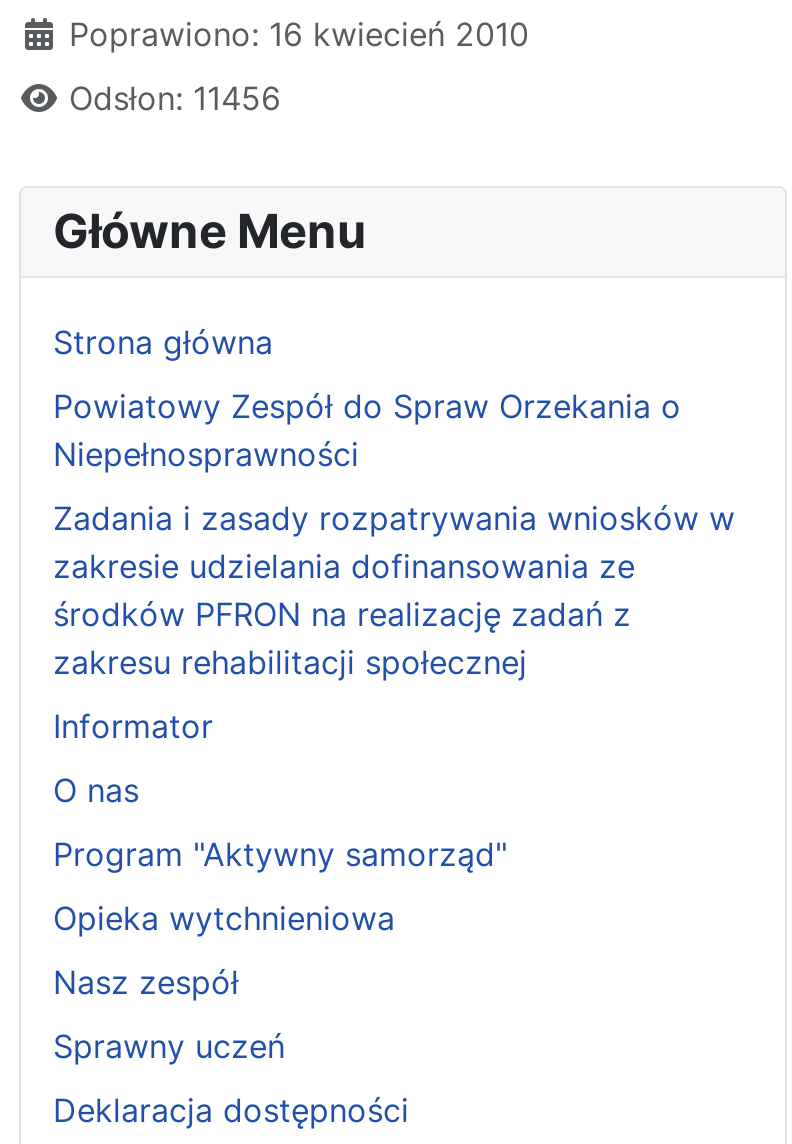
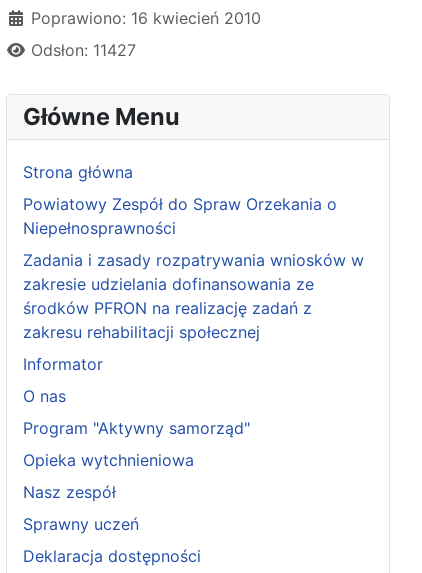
- Odsłon: 11456
+ Odsłon: 11427
